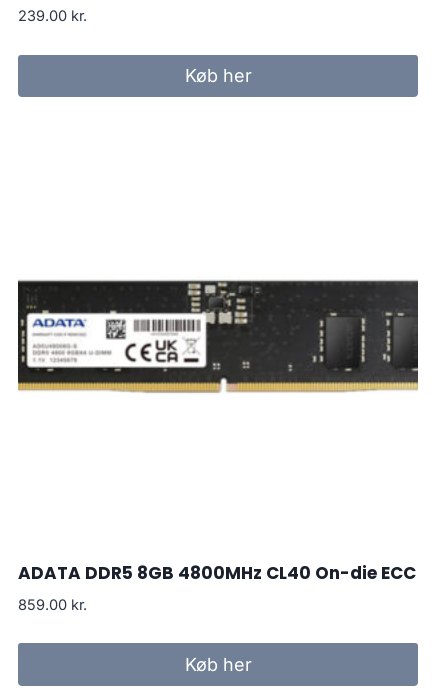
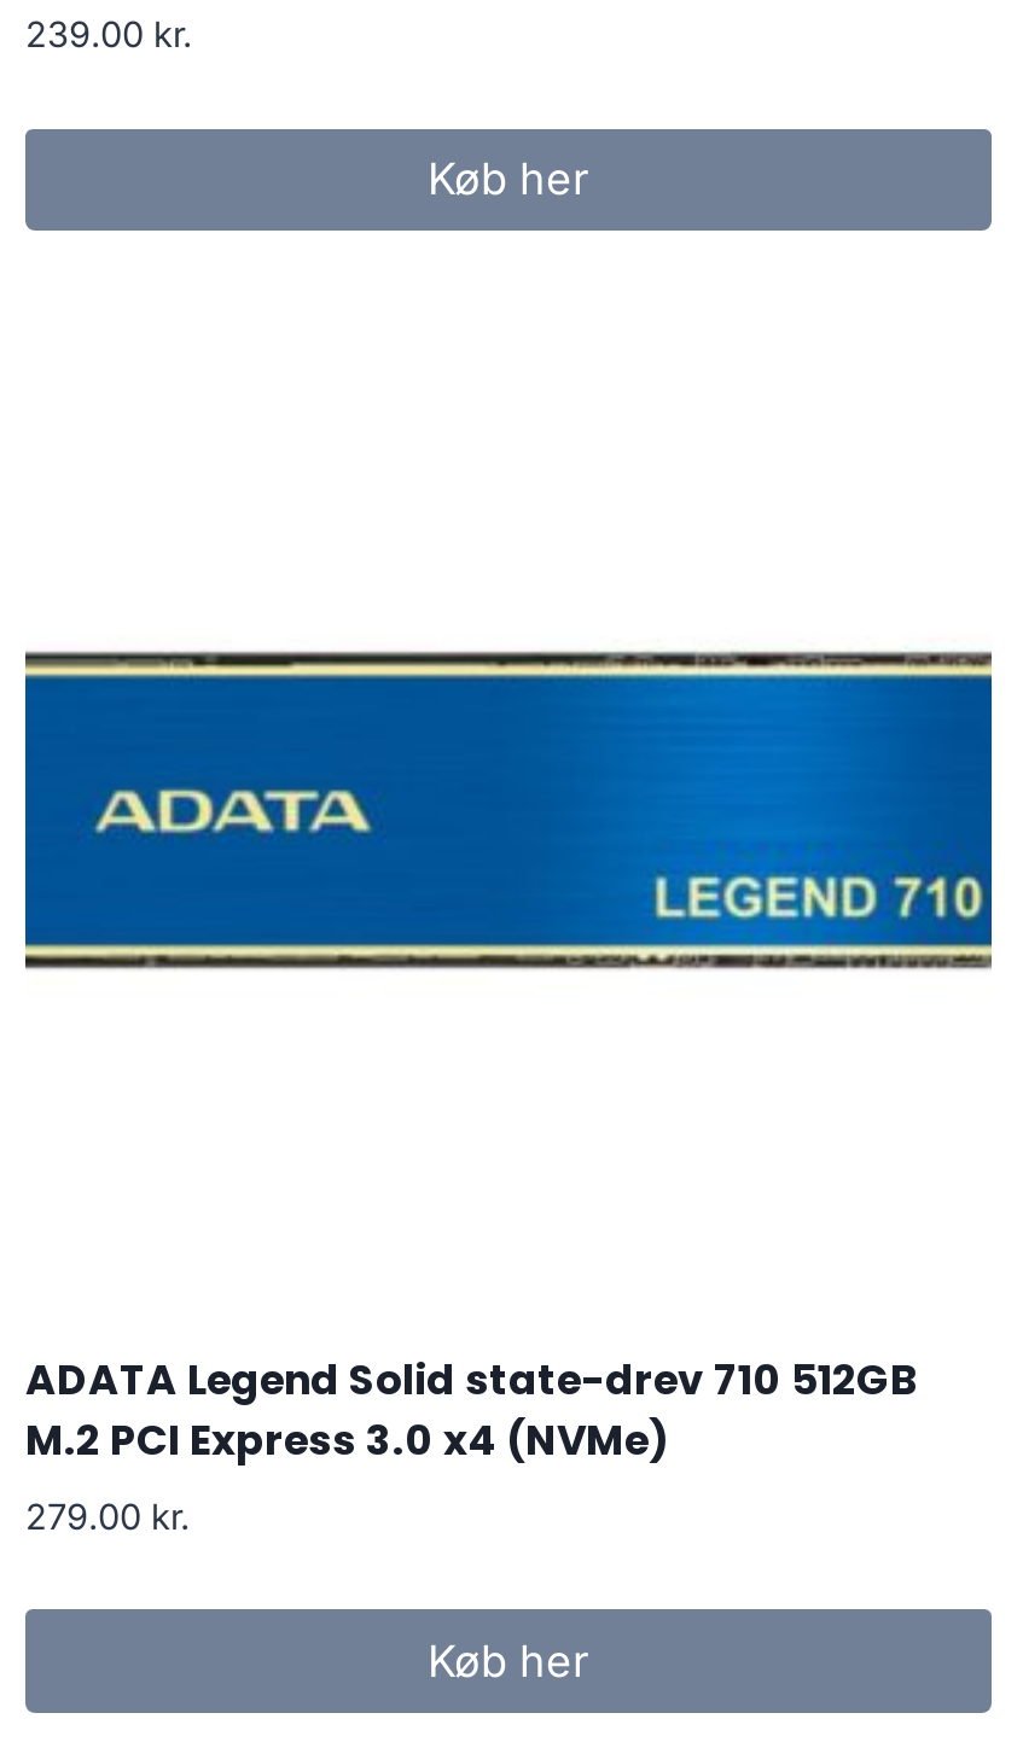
- [image]
+ [image]

- ADATA DDR5 8GB 4800MHz CL40 On-die ECC
+ ADATA Legend Solid state-drev 710 512GB
+ M.2 PCI Express 3.0 x4 (NVMe)

- 859.00 kr.
+ 279.00 kr.
